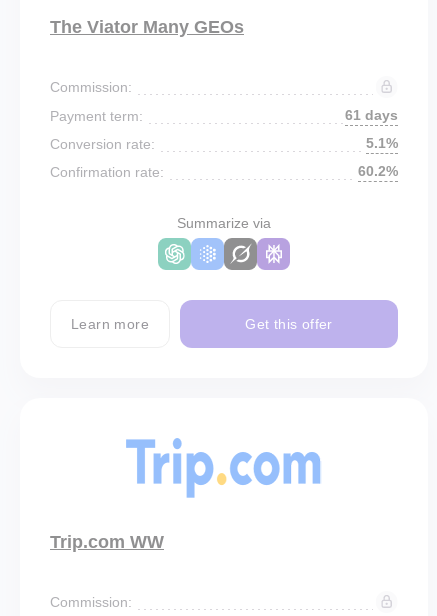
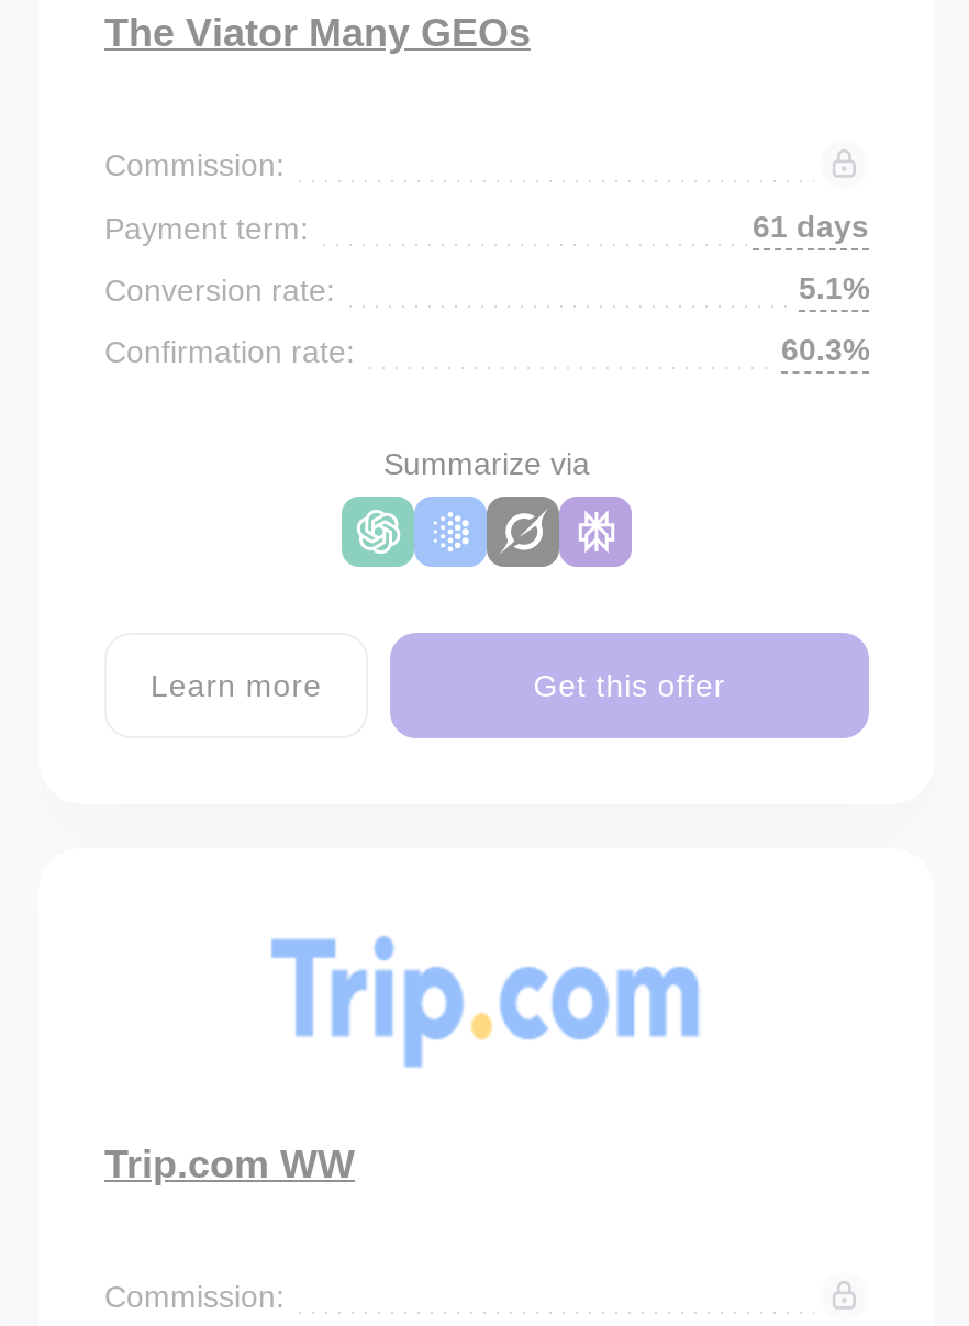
- 60.2%
+ 60.3%
